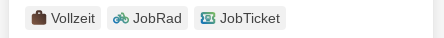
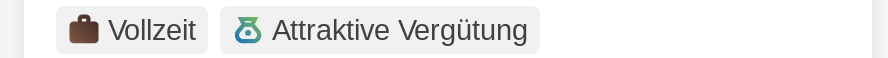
- JobRad
- JobTicket
+ Attraktive Vergütung
